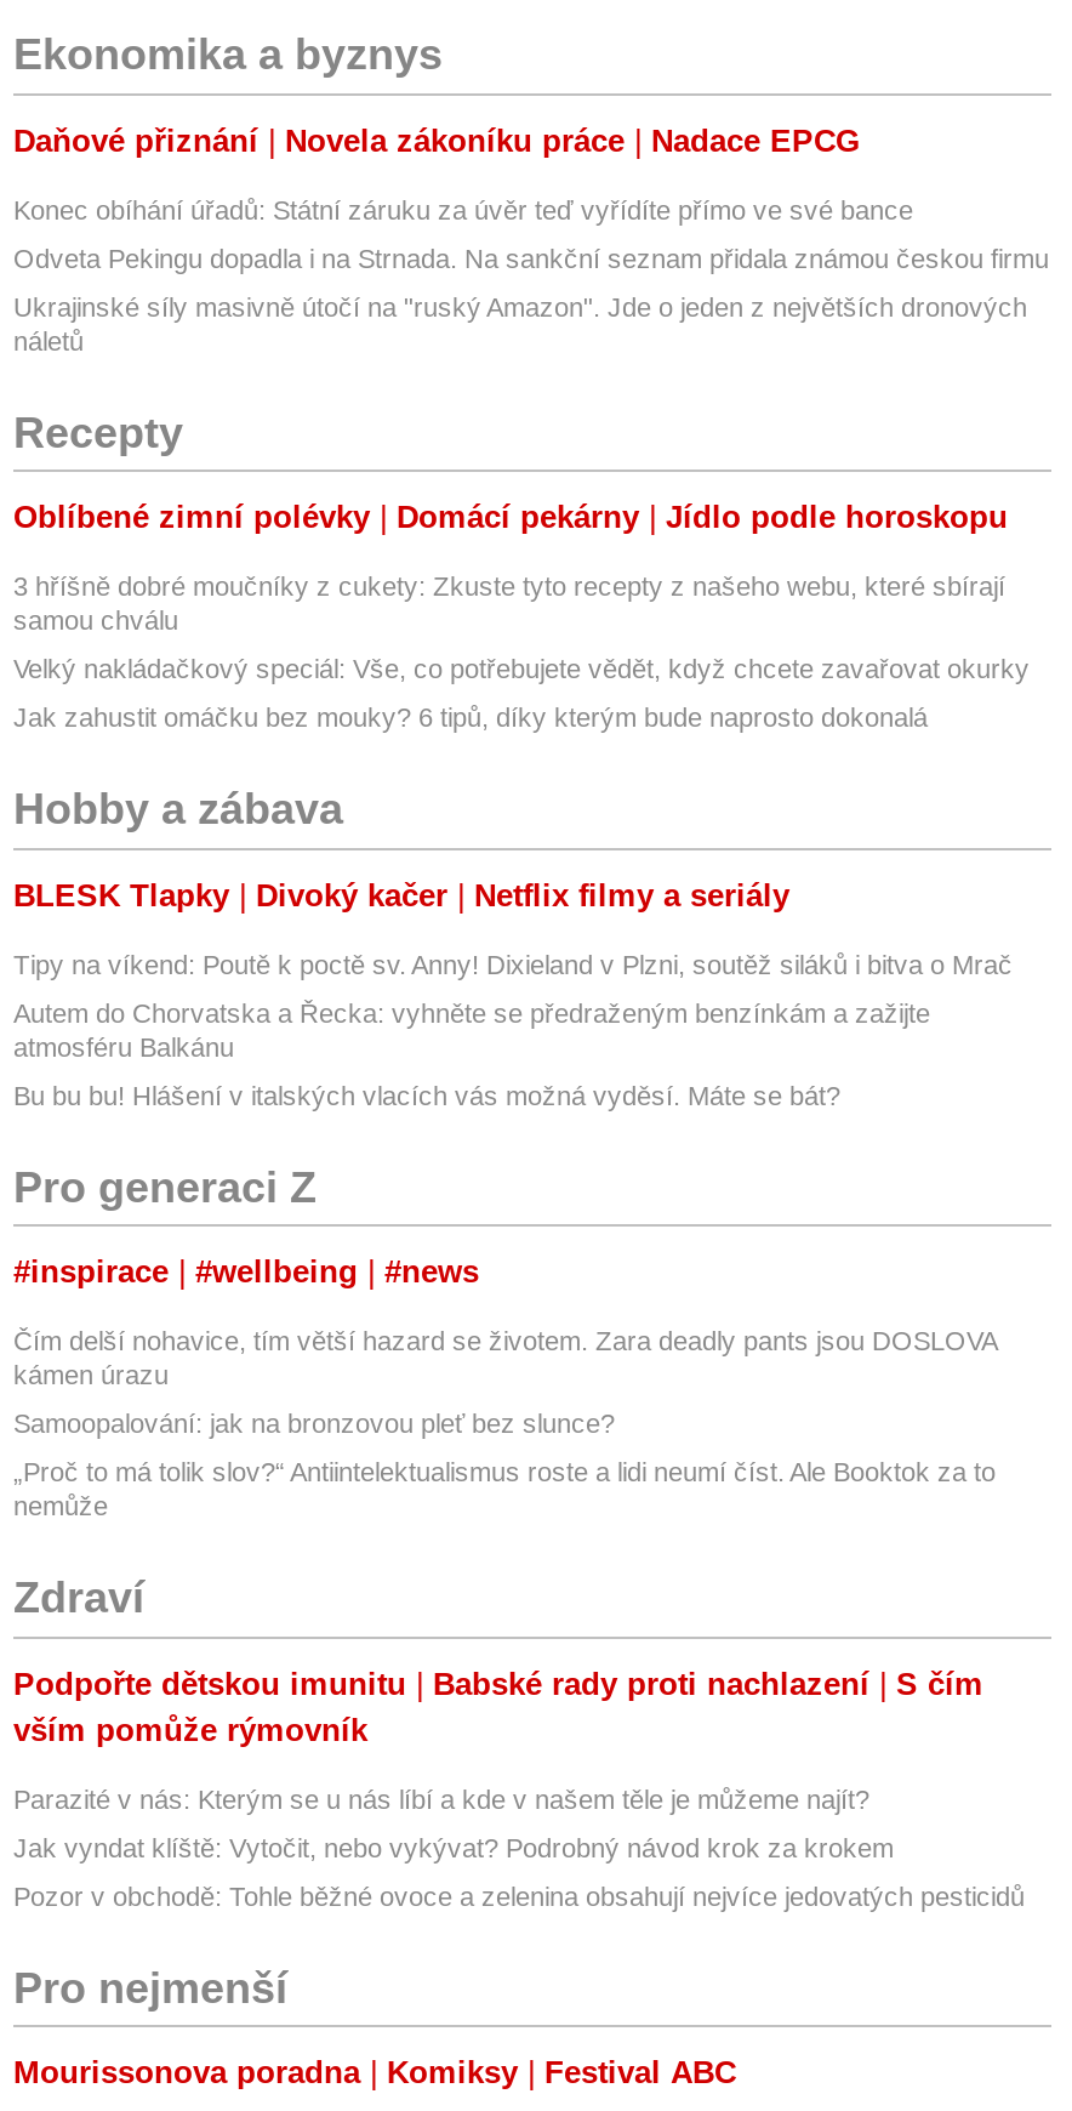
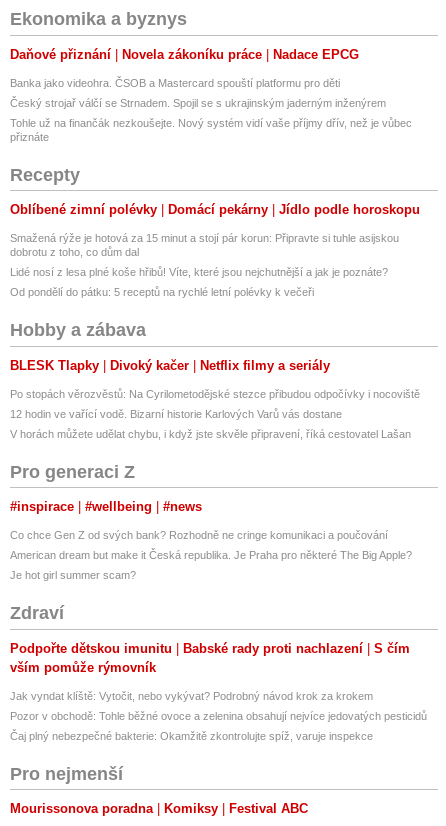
- Konec obíhání úřadů: Státní záruku za úvěr teď vyřídíte přímo ve své bance
+ Banka jako videohra. ČSOB a Mastercard spouští platformu pro děti

- Odveta Pekingu dopadla i na Strnada. Na sankční seznam přidala známou českou firmu
+ Český strojař válčí se Strnadem. Spojil se s ukrajinským jaderným inženýrem

- Ukrajinské síly masivně útočí na "ruský Amazon". Jde o jeden z největších dronových
- náletů
+ Tohle už na finančák nezkoušejte. Nový systém vidí vaše příjmy dřív, než je vůbec
+ přiznáte

- 3 hříšně dobré moučníky z cukety: Zkuste tyto recepty z našeho webu, které sbírají
- samou chválu
+ Smažená rýže je hotová za 15 minut a stojí pár korun: Připravte si tuhle asijskou
+ dobrotu z toho, co dům dal

- Velký nakládačkový speciál: Vše, co potřebujete vědět, když chcete zavařovat okurky
+ Lidé nosí z lesa plné koše hřibů! Víte, které jsou nejchutnější a jak je poznáte?

- Jak zahustit omáčku bez mouky? 6 tipů, díky kterým bude naprosto dokonalá
+ Od pondělí do pátku: 5 receptů na rychlé letní polévky k večeři

- Tipy na víkend: Poutě k poctě sv. Anny! Dixieland v Plzni, soutěž siláků i bitva o Mrač
+ Po stopách věrozvěstů: Na Cyrilometodějské stezce přibudou odpočívky i nocoviště

- Autem do Chorvatska a Řecka: vyhněte se předraženým benzínkám a zažijte
- atmosféru Balkánu
+ 12 hodin ve vařící vodě. Bizarní historie Karlových Varů vás dostane

- Bu bu bu! Hlášení v italských vlacích vás možná vyděsí. Máte se bát?
+ V horách můžete udělat chybu, i když jste skvěle připravení, říká cestovatel Lašan

- Čím delší nohavice, tím větší hazard se životem. Zara deadly pants jsou DOSLOVA
- kámen úrazu
+ Co chce Gen Z od svých bank? Rozhodně ne cringe komunikaci a poučování

- Samoopalování: jak na bronzovou pleť bez slunce?
+ American dream but make it Česká republika. Je Praha pro některé The Big Apple?

- „Proč to má tolik slov?“ Antiintelektualismus roste a lidi neumí číst. Ale Booktok za to
- nemůže
+ Je hot girl summer scam?

- Parazité v nás: Kterým se u nás líbí a kde v našem těle je můžeme najít?

moved up: Jak vyndat klíště: Vytočit, nebo vykývat? Podrobný návod krok za krokem | Pozor v obchodě: Tohle běžné ovoce a zelenina obsahují nejvíce jedovatých pesticidů

+ Čaj plný nebezpečné bakterie: Okamžitě zkontrolujte spíž, varuje inspekce
